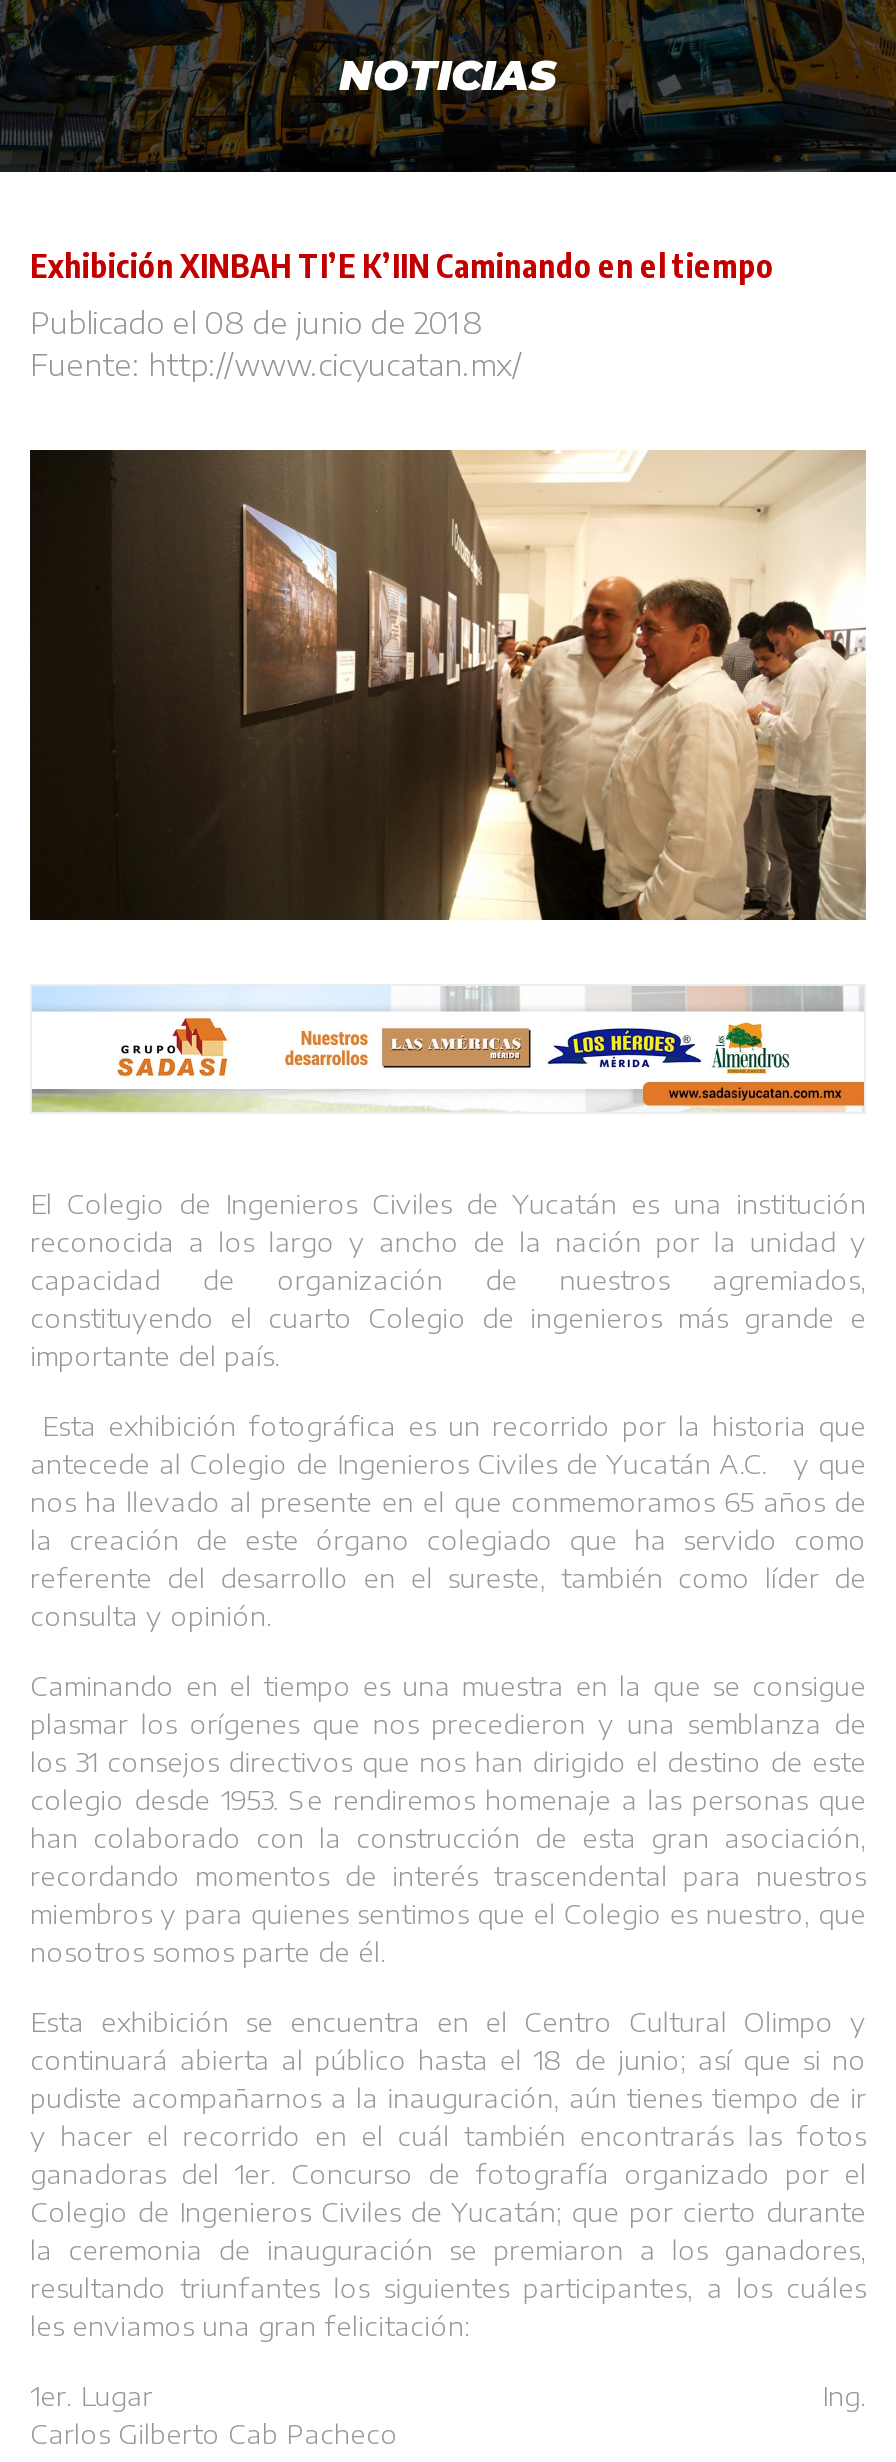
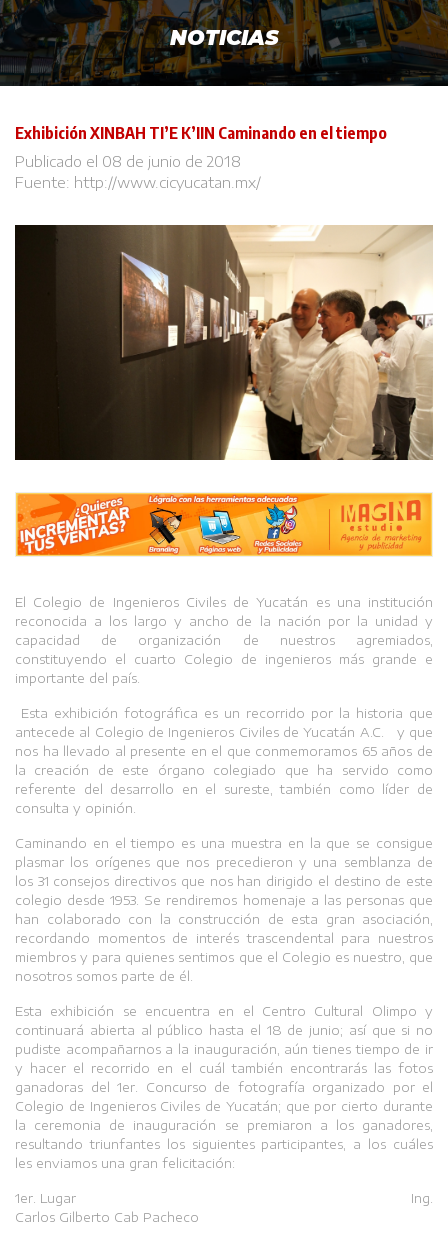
- [image]
+ [image]
